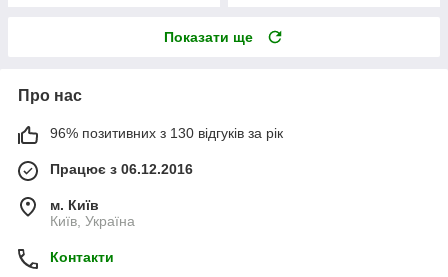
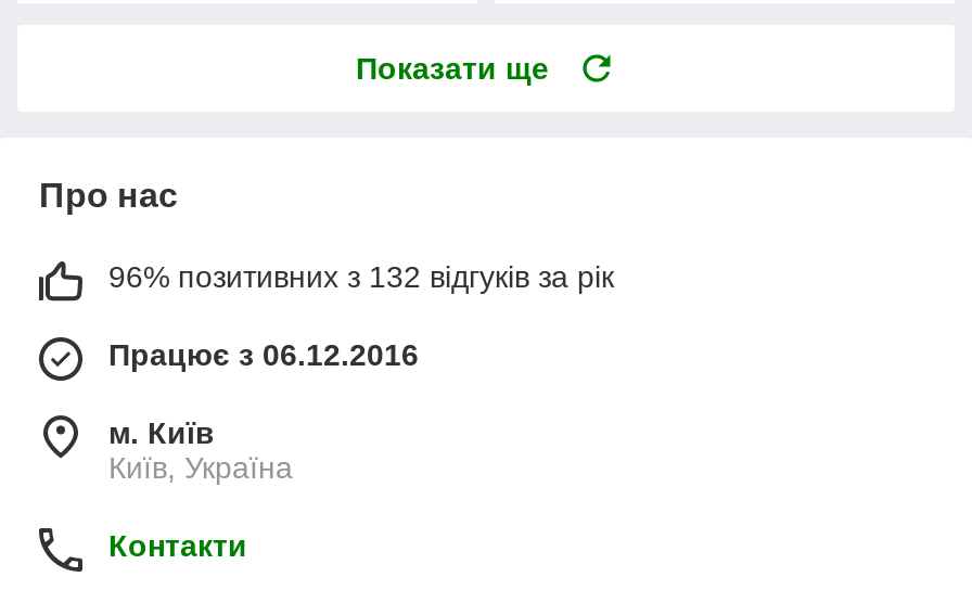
- 96% позитивних з 130 відгуків за рік
+ 96% позитивних з 132 відгуків за рік
